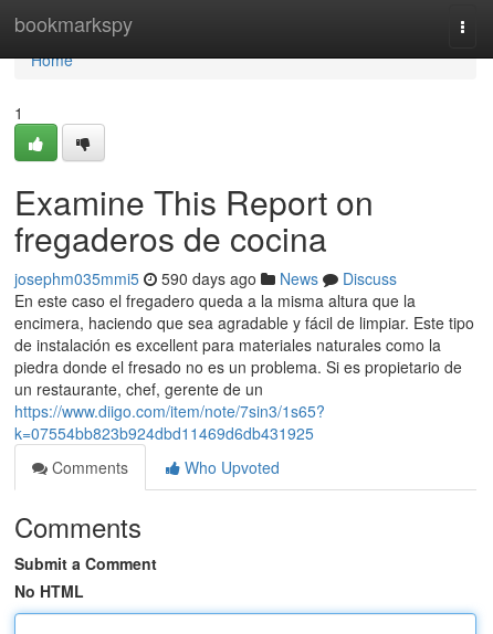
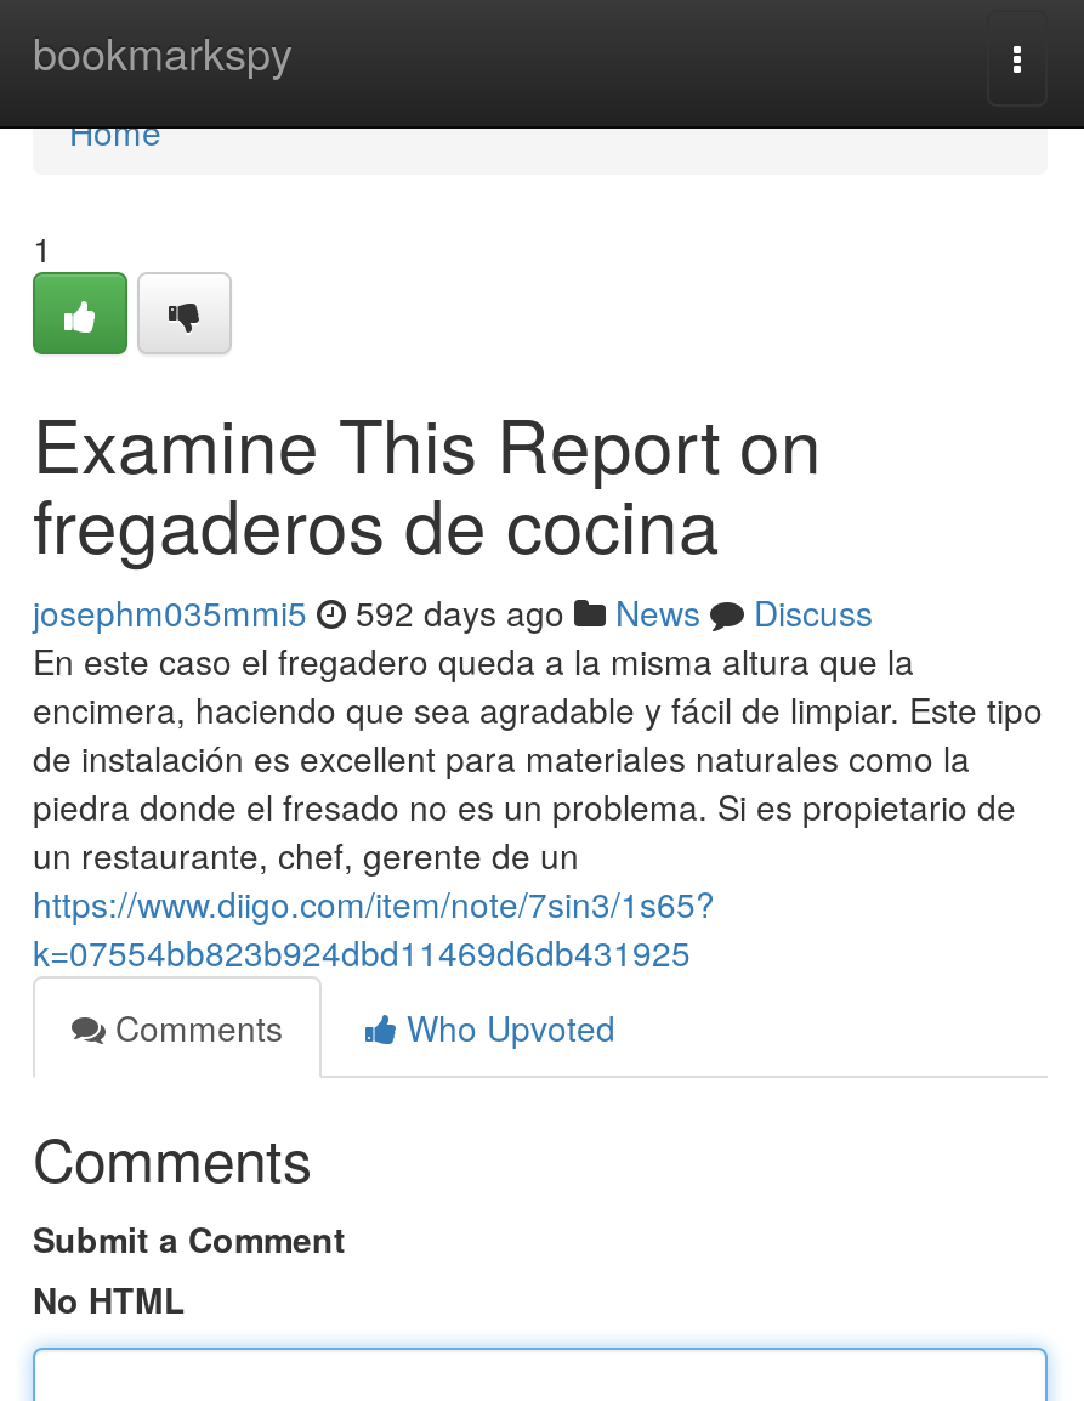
- josephm035mmi5 590 days ago News Discuss
+ josephm035mmi5 592 days ago News Discuss
